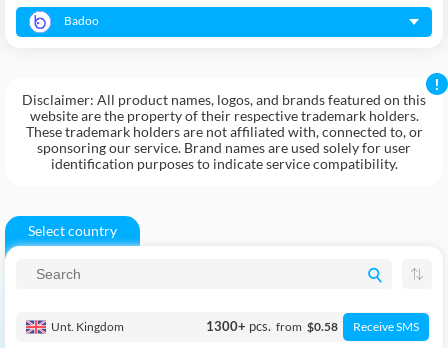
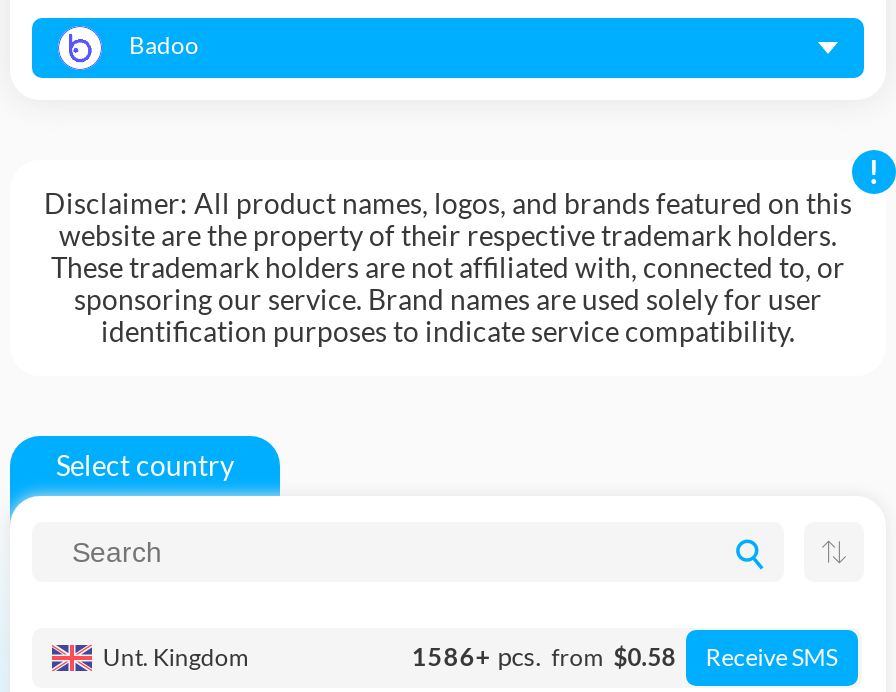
- 1300+ pcs. from $0.58 Receive SMS
+ 1586+ pcs. from $0.58 Receive SMS
